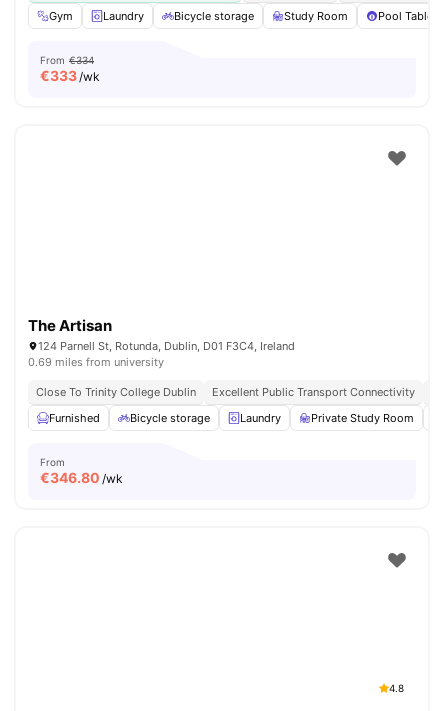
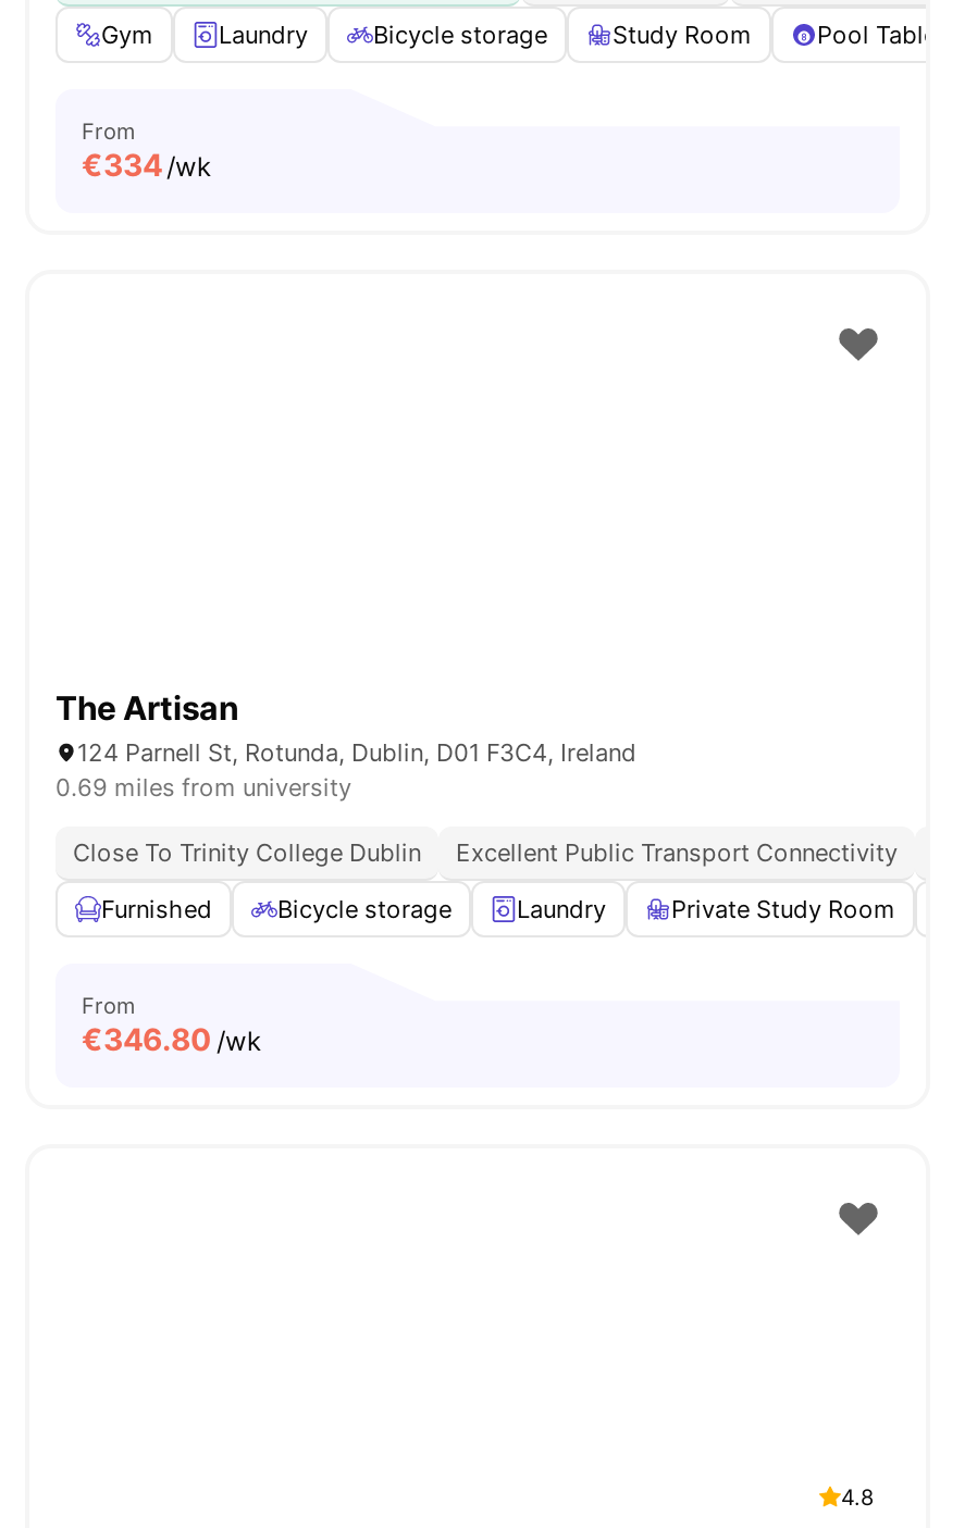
- From €334
- €333 /wk
+ From
+ €334 /wk
